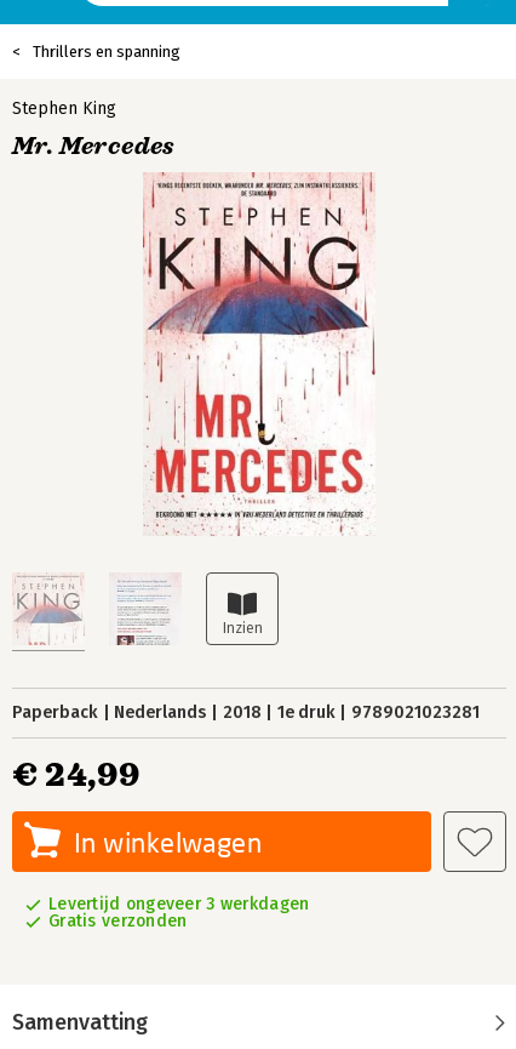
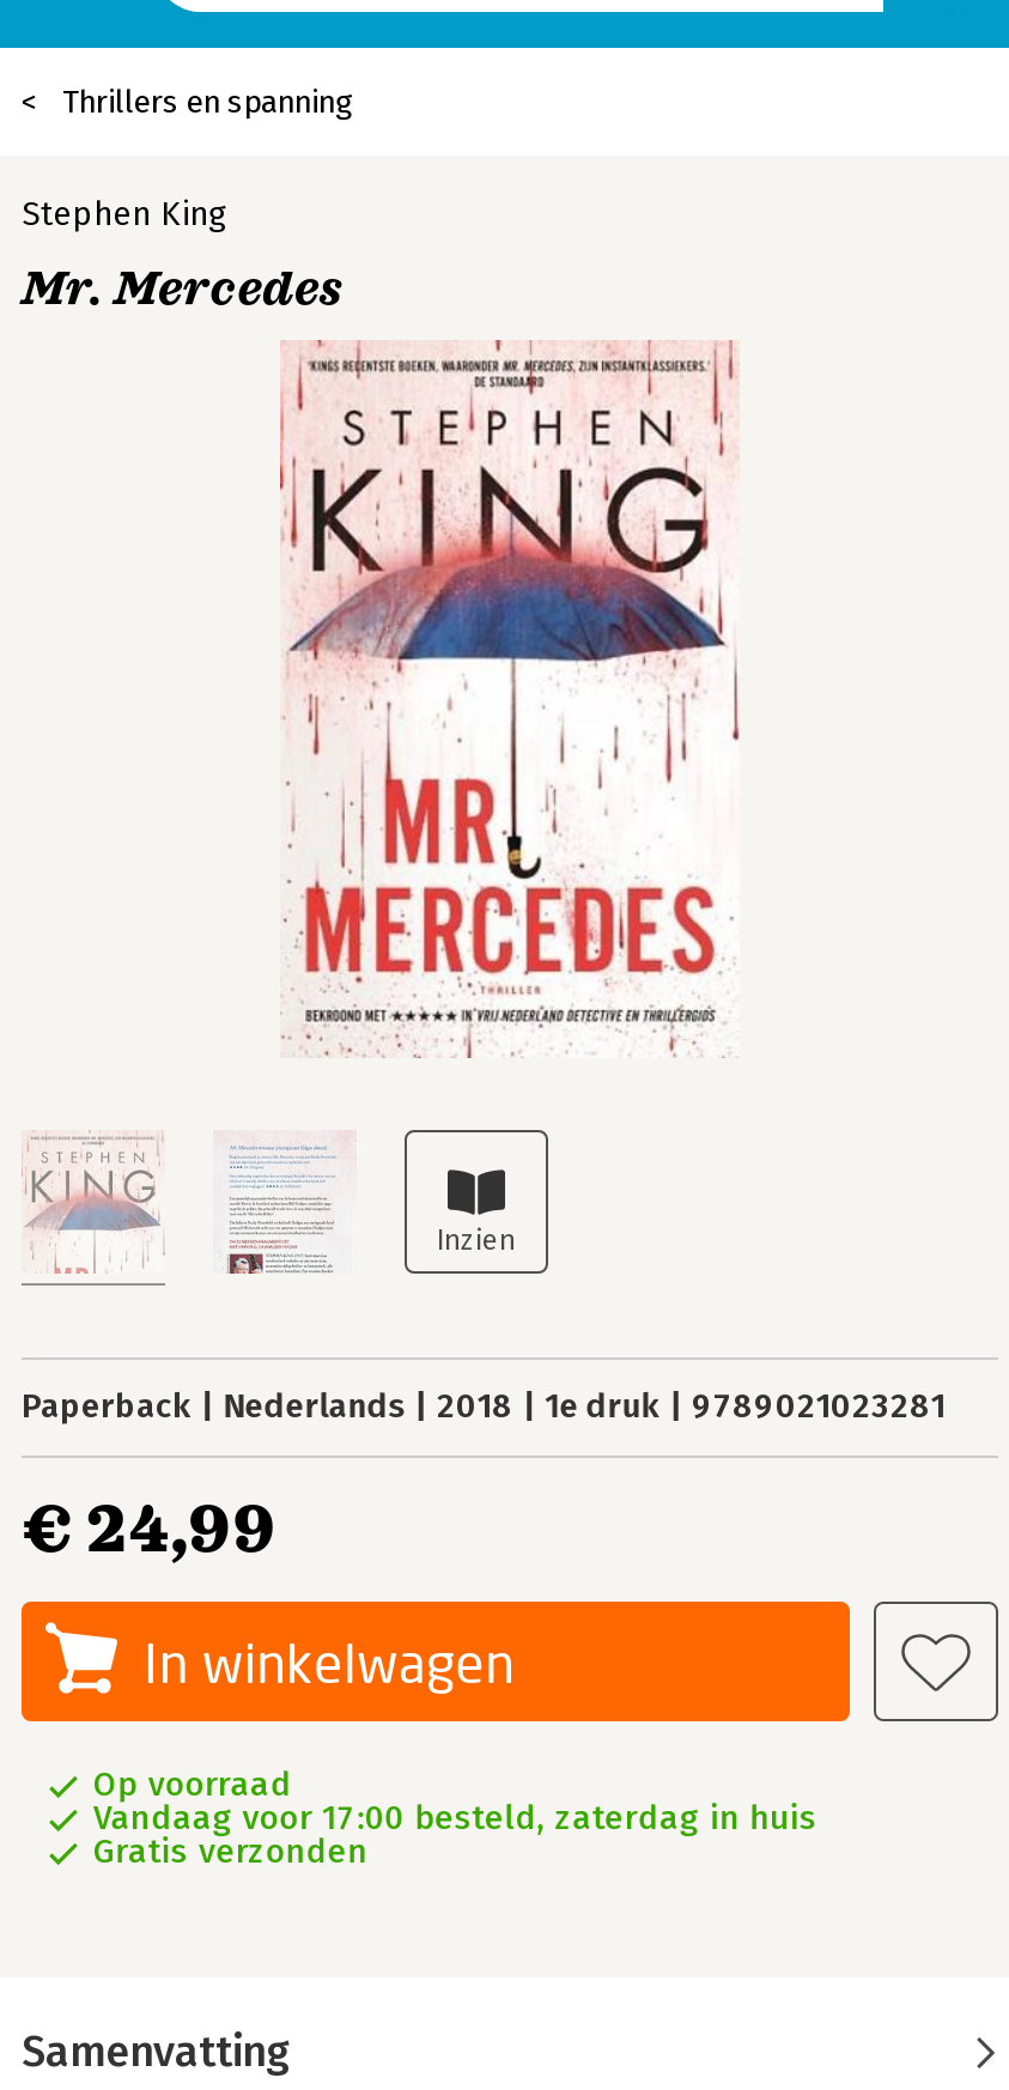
- Levertijd ongeveer 3 werkdagen
+ Op voorraad
+ Vandaag voor 17:00 besteld, zaterdag in huis
